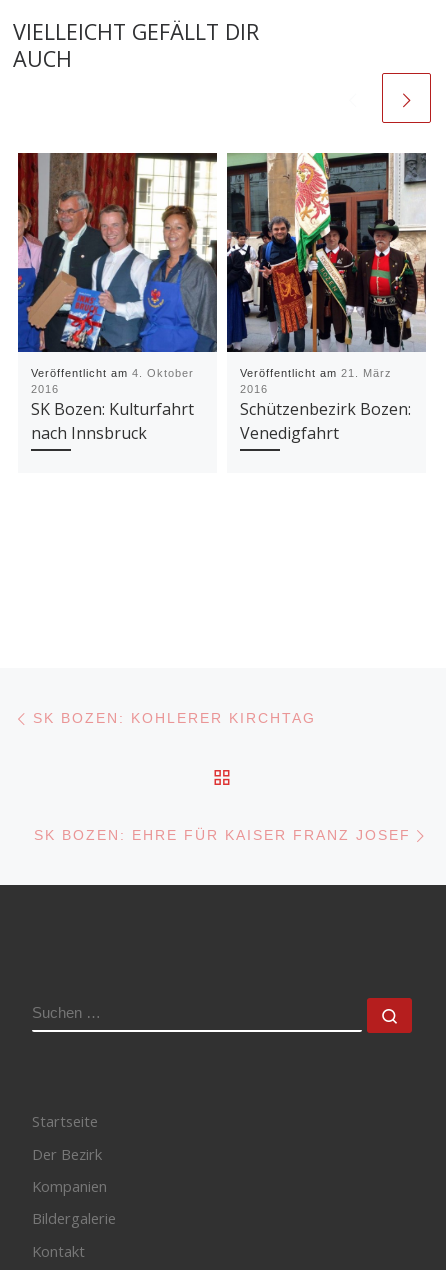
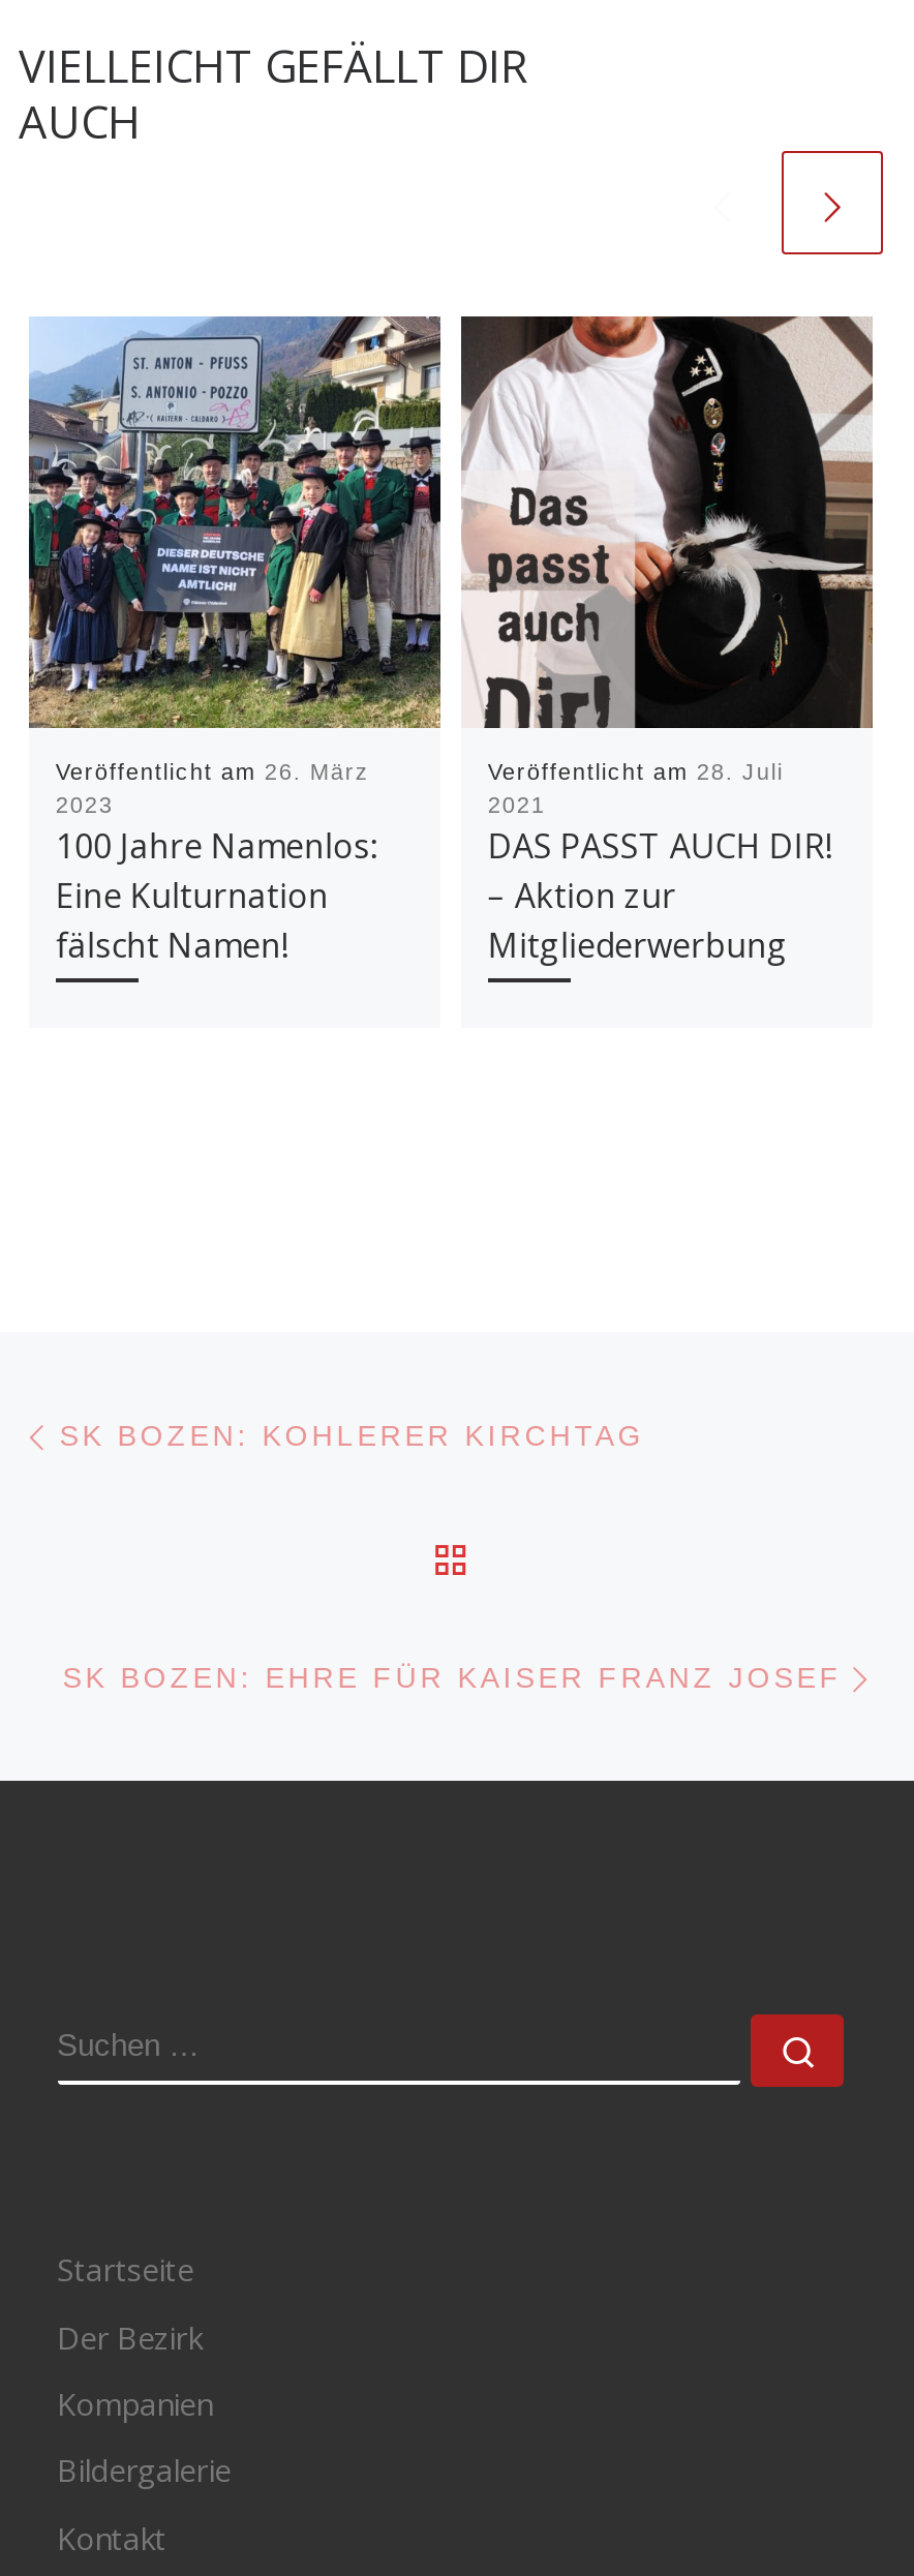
- [image]
- Veröffentlicht am 4. Oktober
- 2016
- SK Bozen: Kulturfahrt
- nach Innsbruck
+ [image]
+ Veröffentlicht am 26. März
+ 2023
+ 100 Jahre Namenlos:
+ Eine Kulturnation
+ fälscht Namen!

- [image]
- Veröffentlicht am 21. März
- 2016
- Schützenbezirk Bozen:
- Venedigfahrt
+ [image]
+ Veröffentlicht am 28. Juli
+ 2021
+ DAS PASST AUCH DIR!
+ – Aktion zur
+ Mitgliederwerbung
